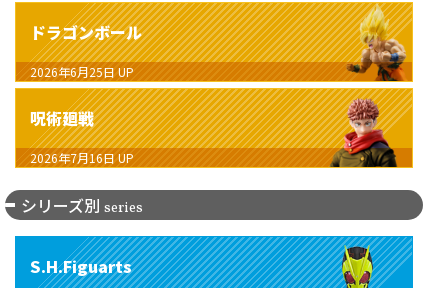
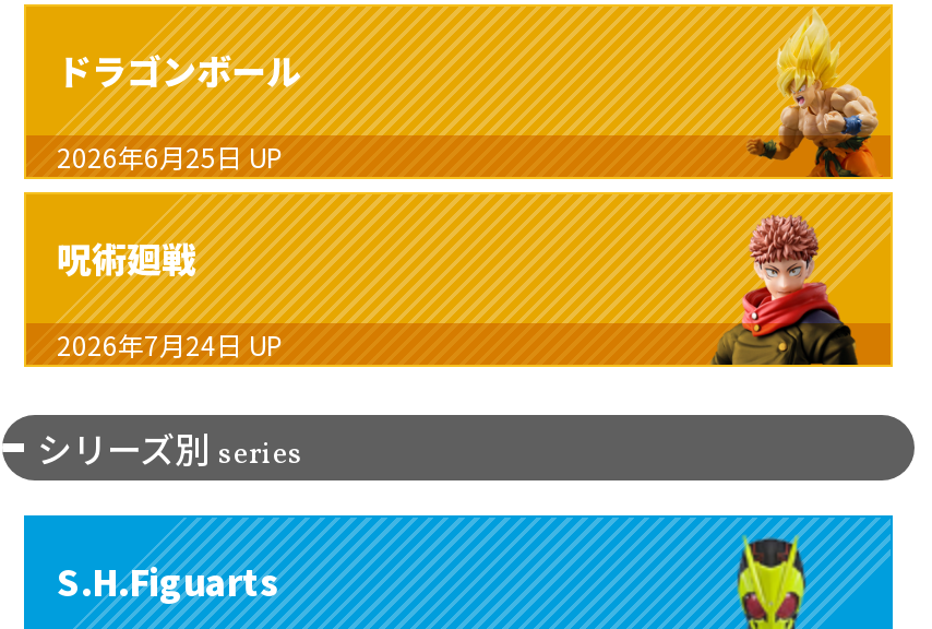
- 2026年7月16日 UP
+ 2026年7月24日 UP
